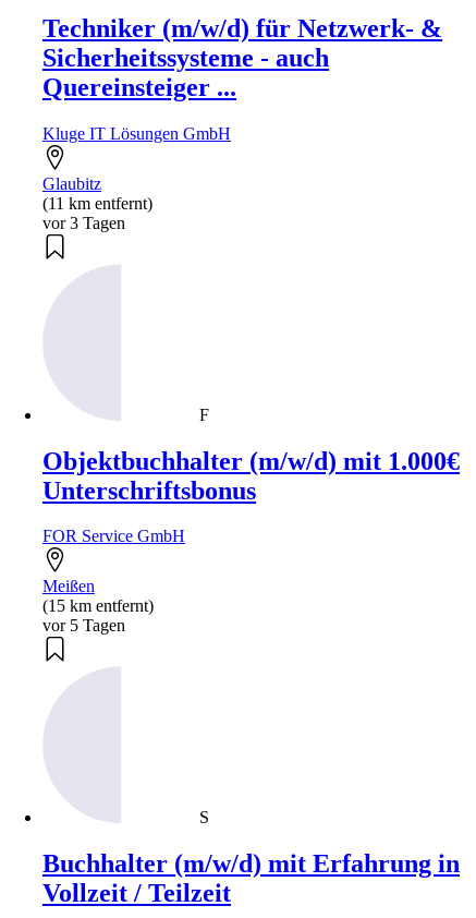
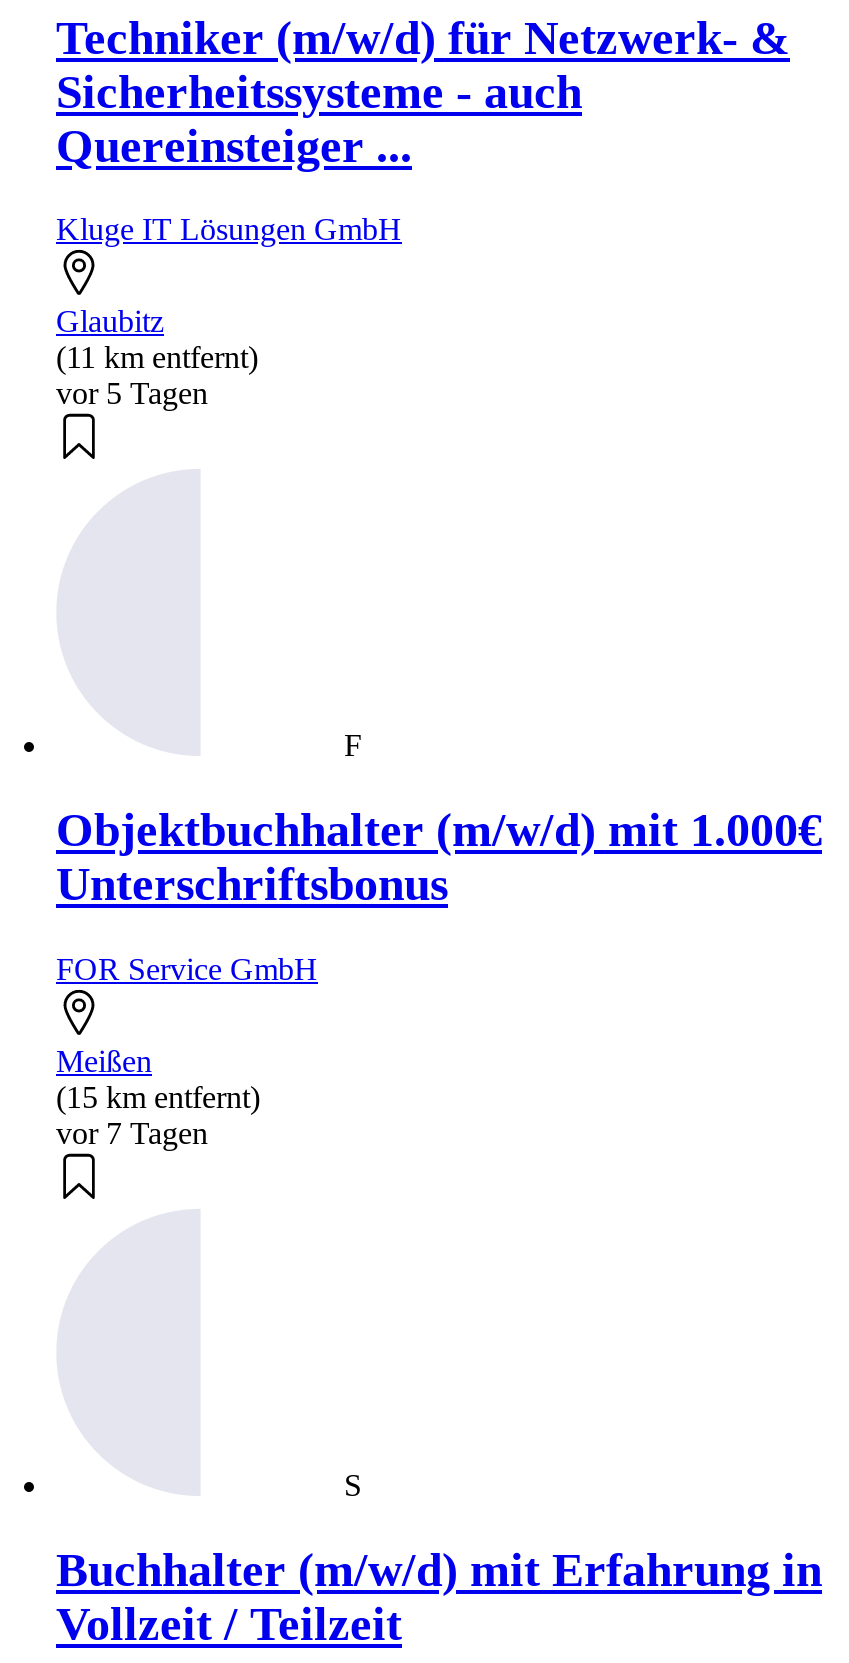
- vor 3 Tagen
+ vor 5 Tagen

- vor 5 Tagen
+ vor 7 Tagen
